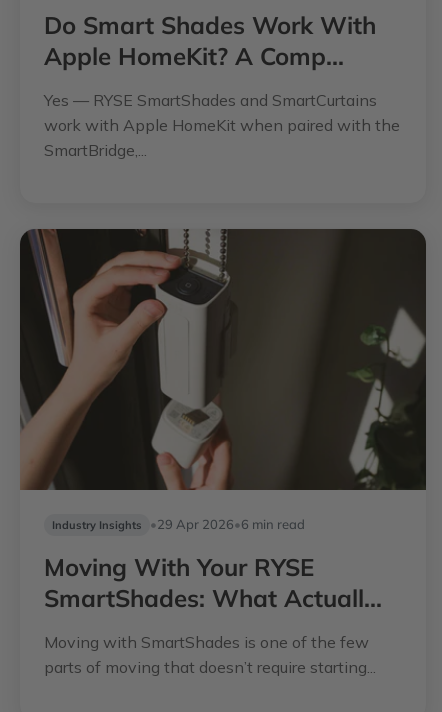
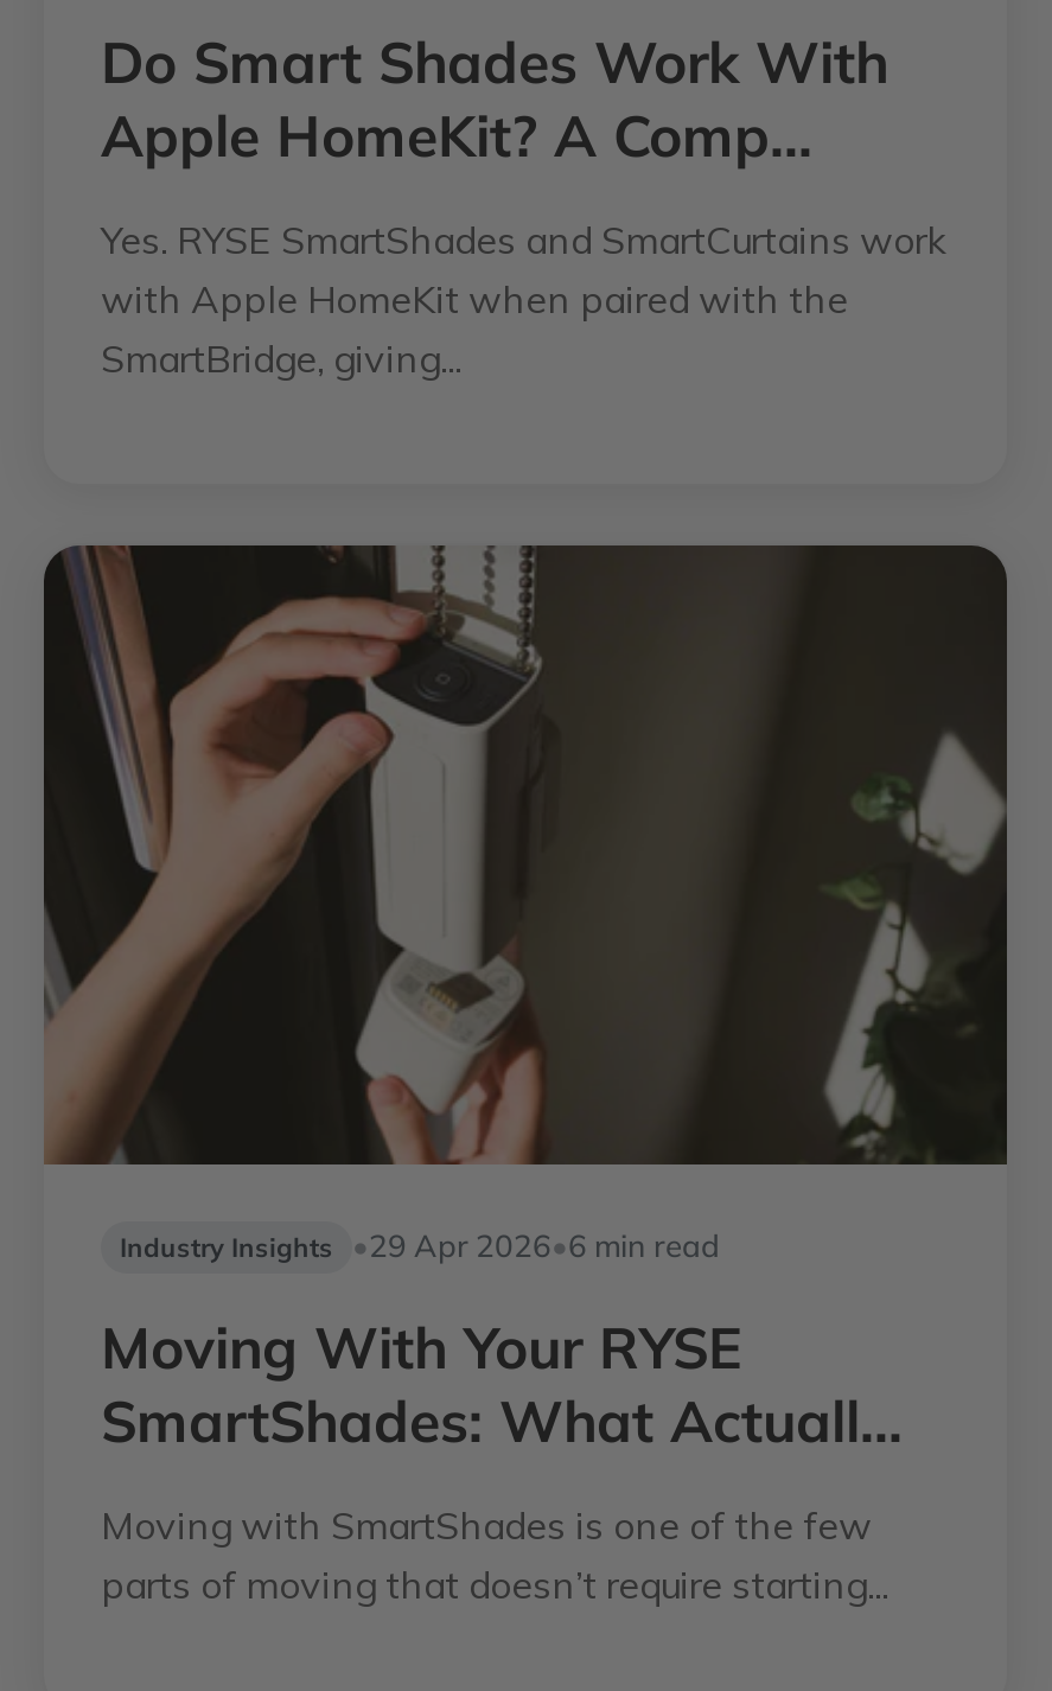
- Yes — RYSE SmartShades and SmartCurtains
- work with Apple HomeKit when paired with the
- SmartBridge,...
+ Yes. RYSE SmartShades and SmartCurtains work
+ with Apple HomeKit when paired with the
+ SmartBridge, giving...
